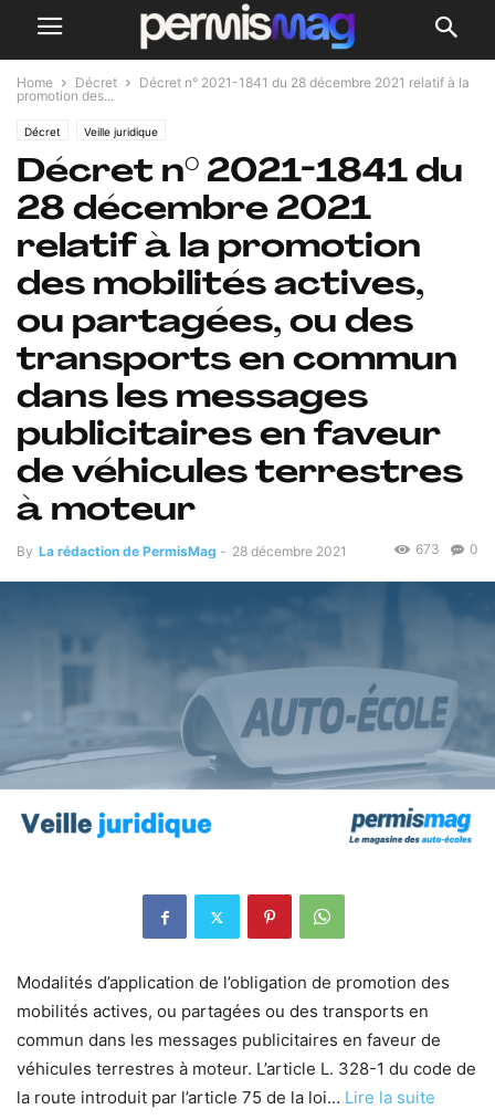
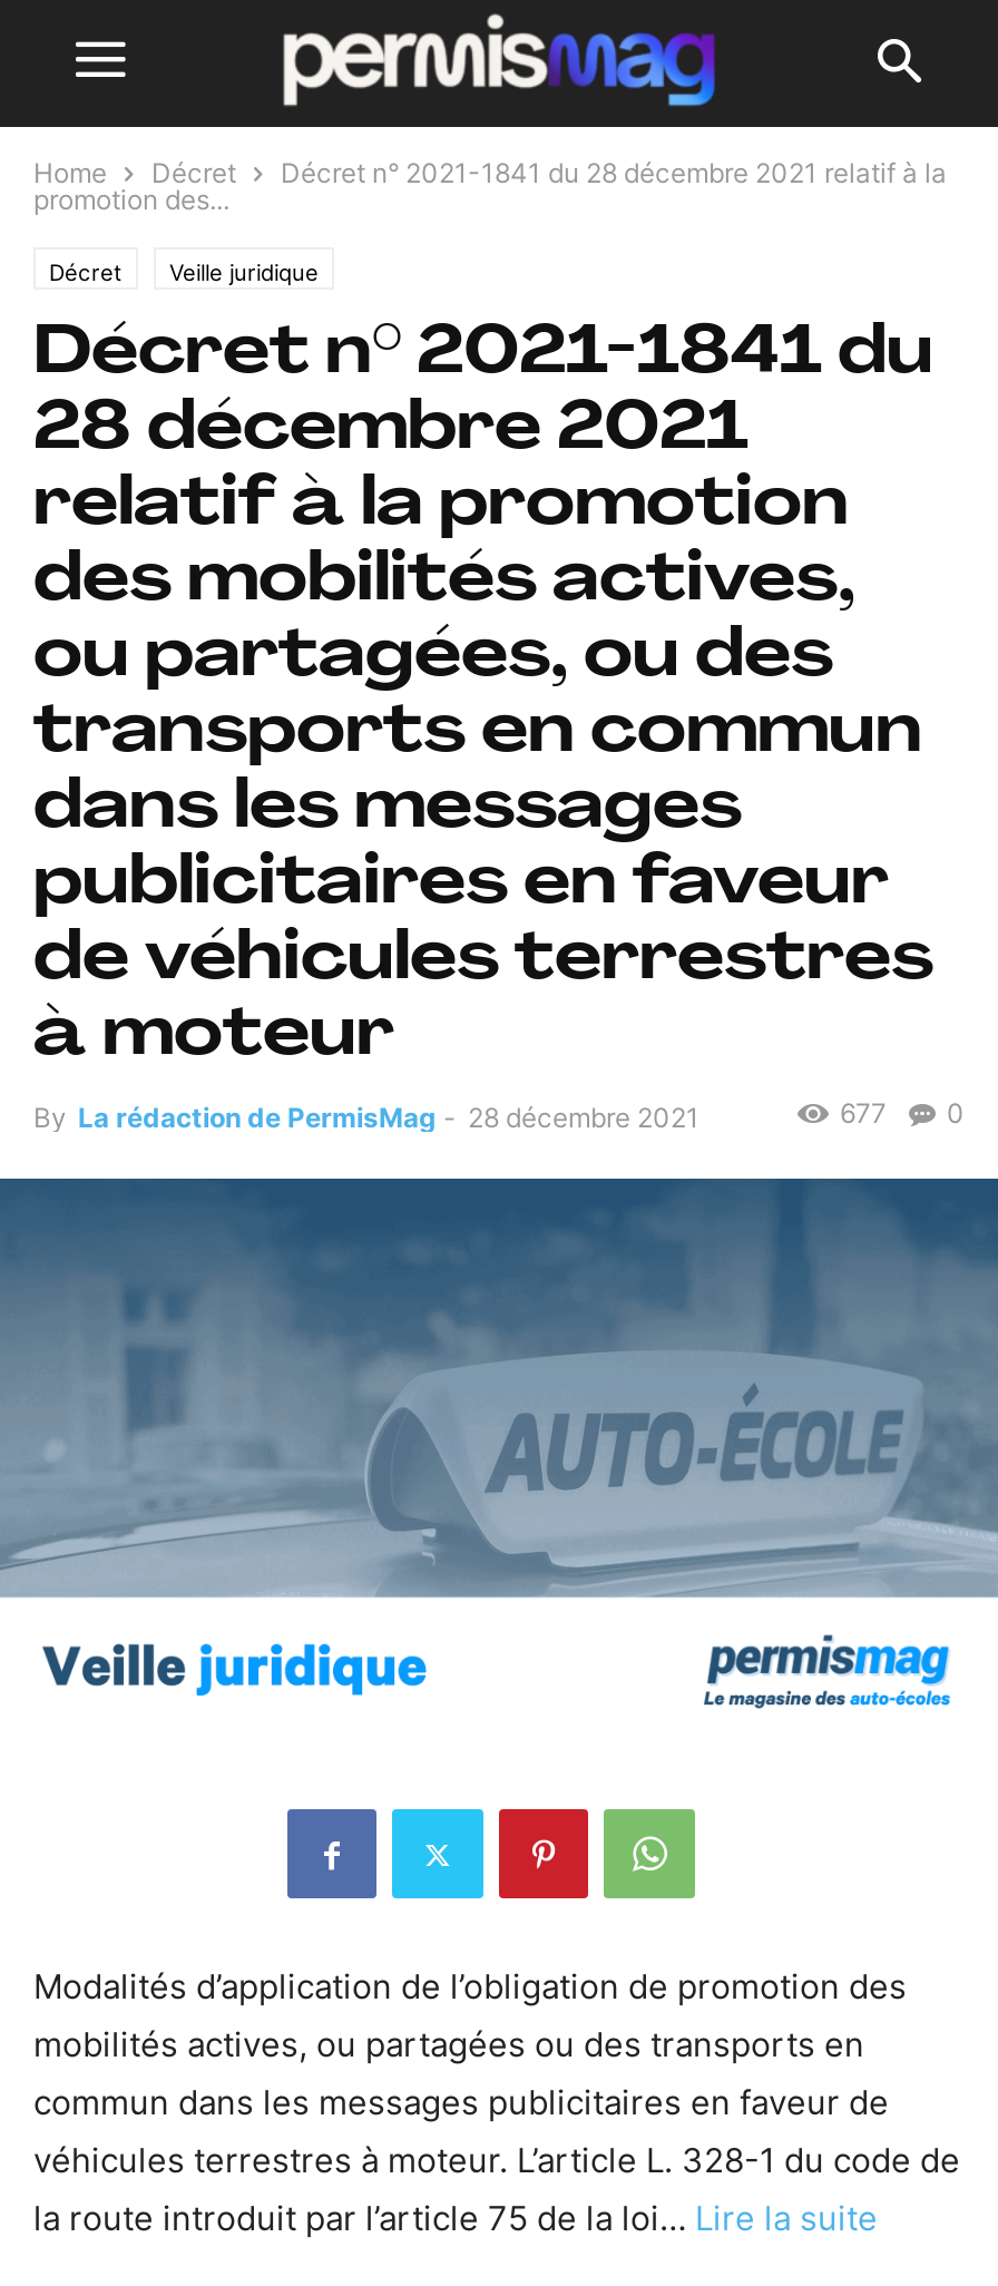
- 673 0
+ 677 0
